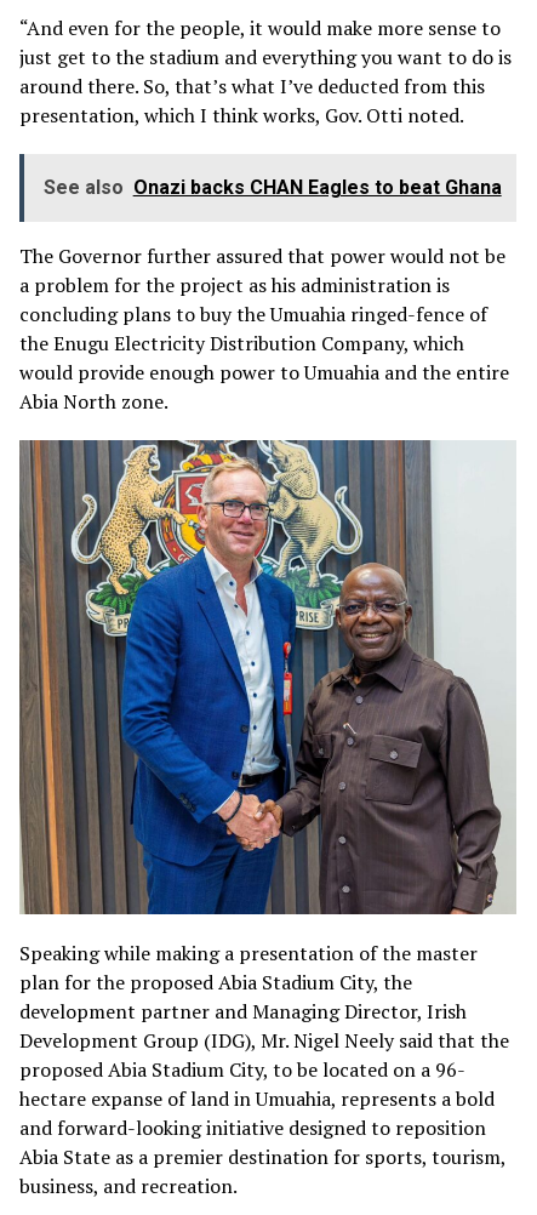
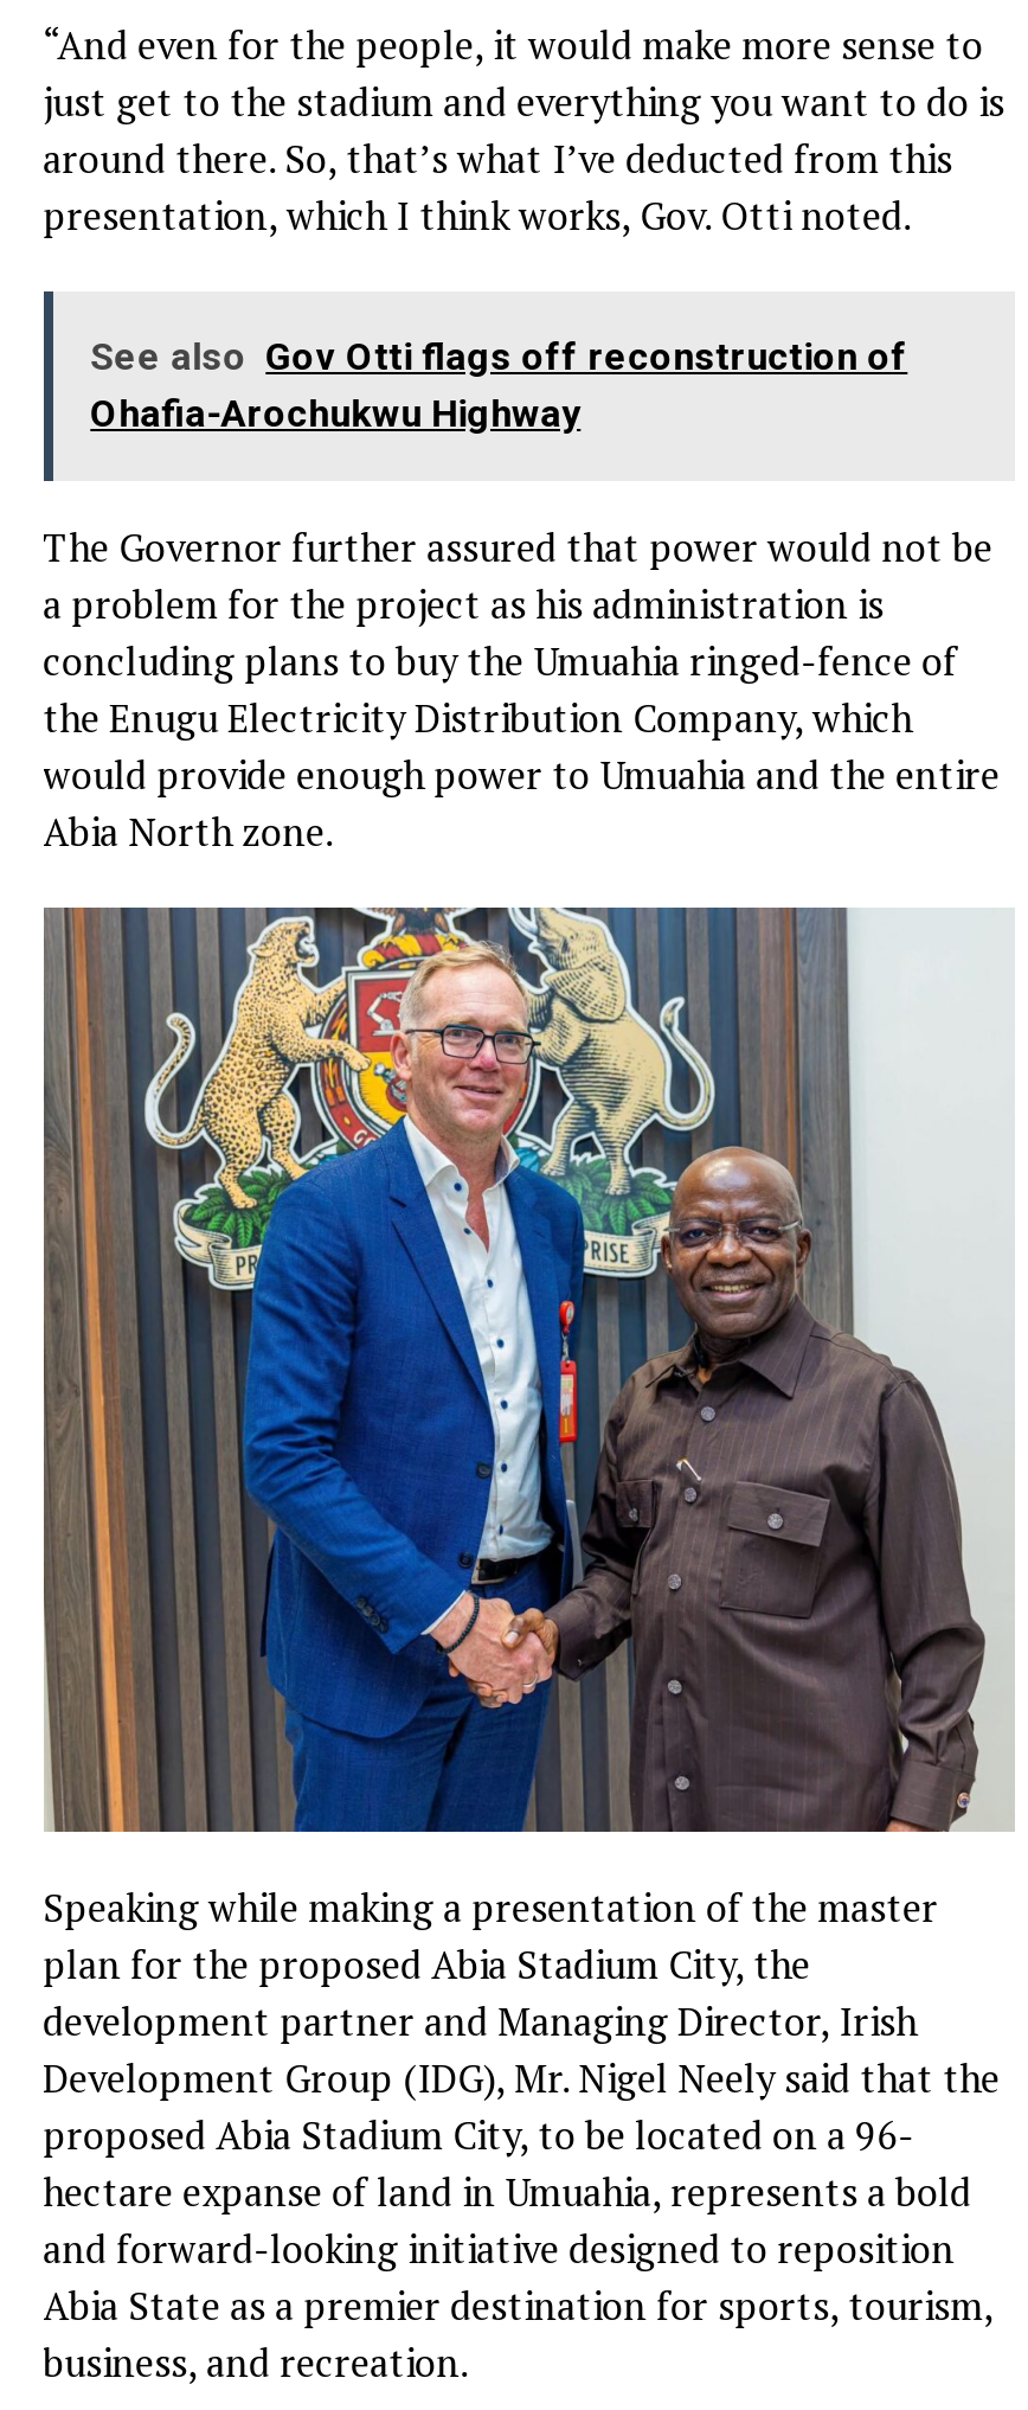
- See also Onazi backs CHAN Eagles to beat Ghana
+ See also Gov Otti flags off reconstruction of
+ Ohafia-Arochukwu Highway
